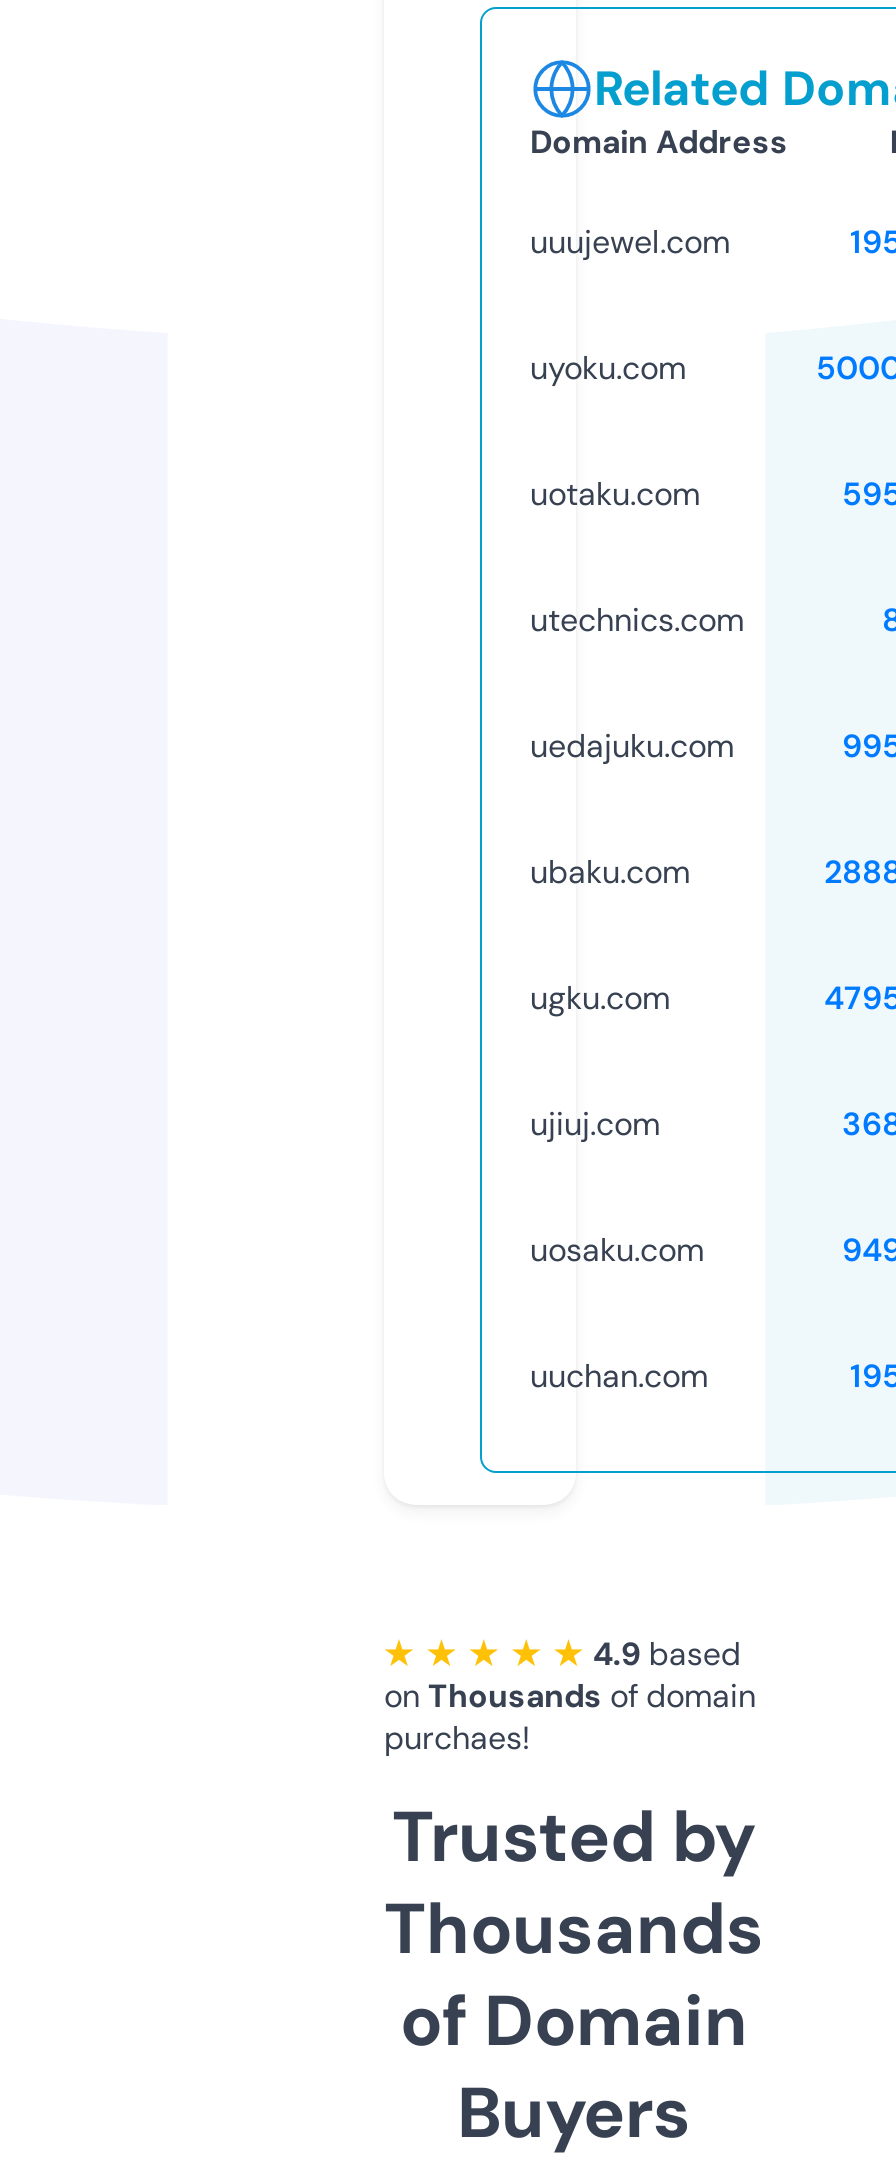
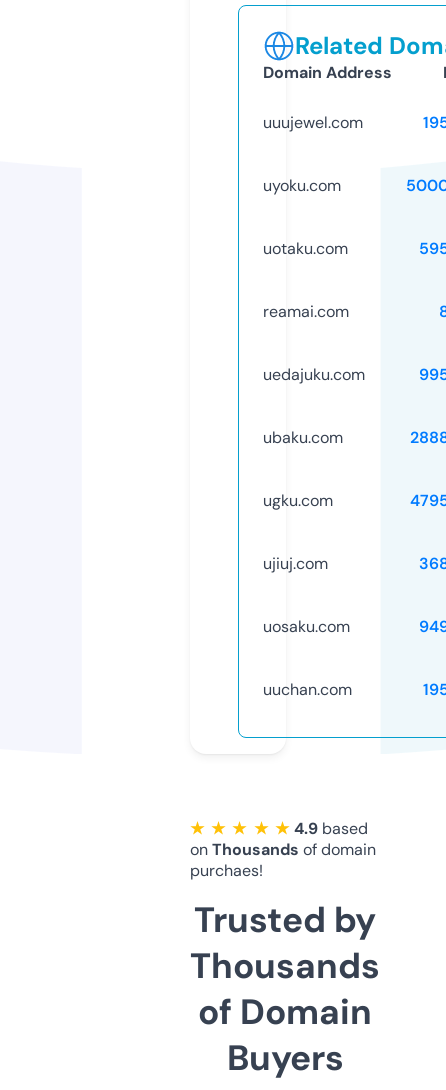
- utechnics.com
+ reamai.com
